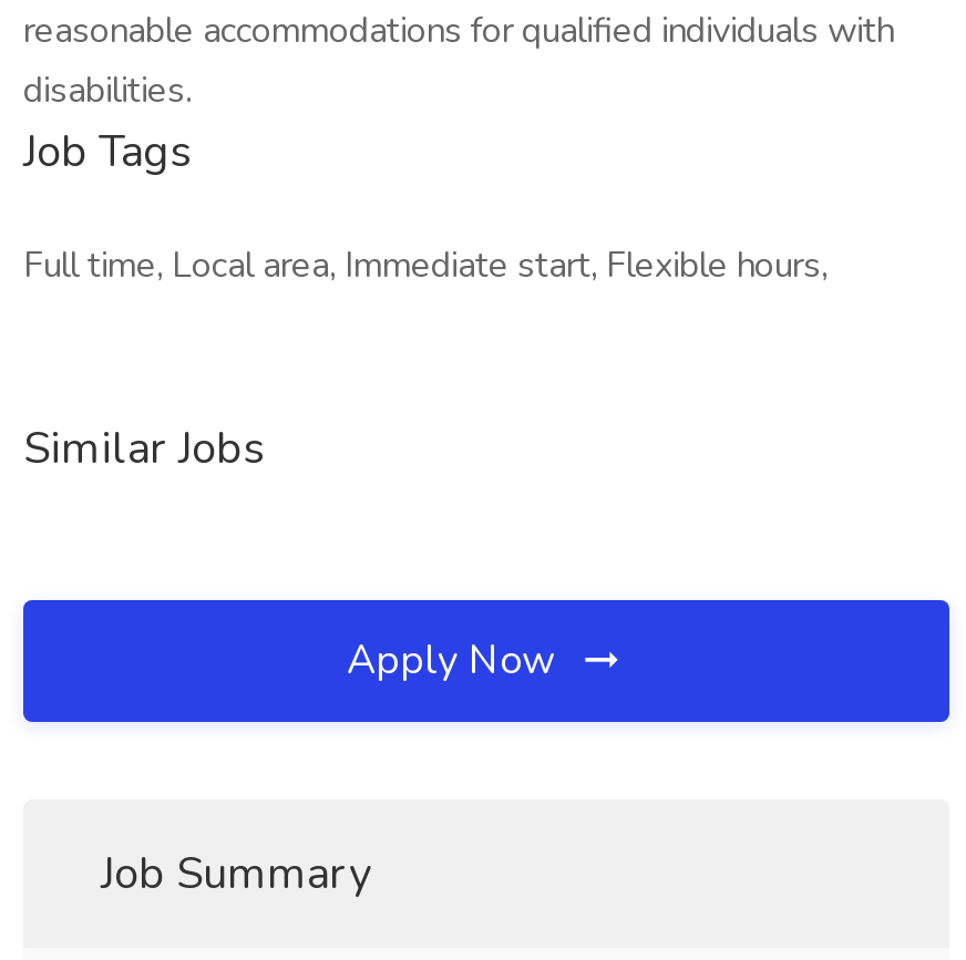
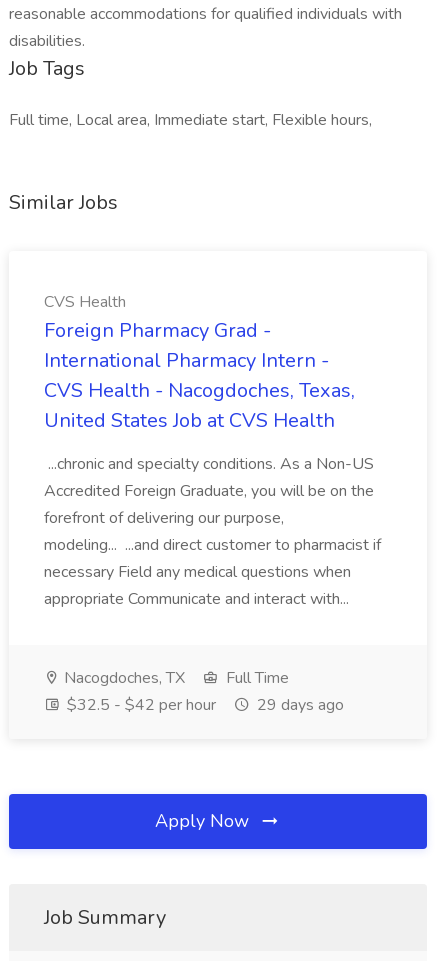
+ CVS Health
+ Foreign Pharmacy Grad -
+ International Pharmacy Intern -
+ CVS Health - Nacogdoches, Texas,
+ United States Job at CVS Health
+ ...chronic and specialty conditions. As a Non-US
+ Accredited Foreign Graduate, you will be on the
+ forefront of delivering our purpose,
+ modeling... ...and direct customer to pharmacist if
+ necessary Field any medical questions when
+ appropriate Communicate and interact with...

+ Nacogdoches, TX
+ Full Time
+ $32.5 - $42 per hour
+ 29 days ago
